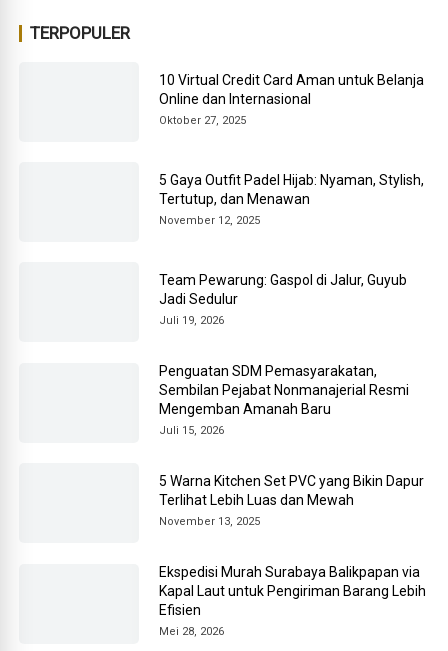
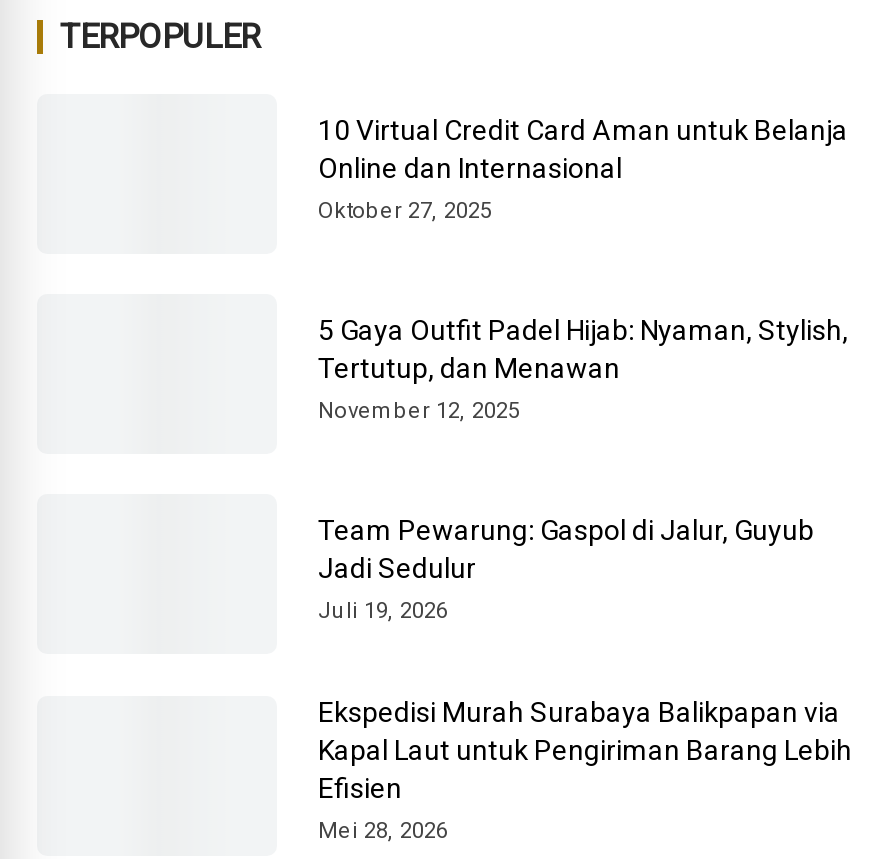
- Penguatan SDM Pemasyarakatan,
- Sembilan Pejabat Nonmanajerial Resmi
- Mengemban Amanah Baru
- Juli 15, 2026
- 5 Warna Kitchen Set PVC yang Bikin Dapur
- Terlihat Lebih Luas dan Mewah
- November 13, 2025
